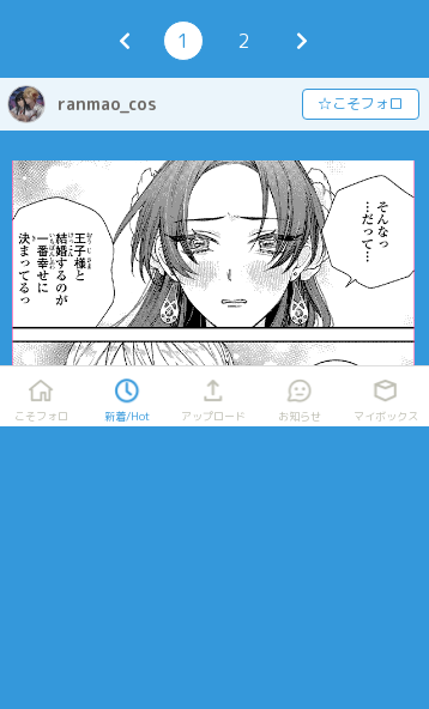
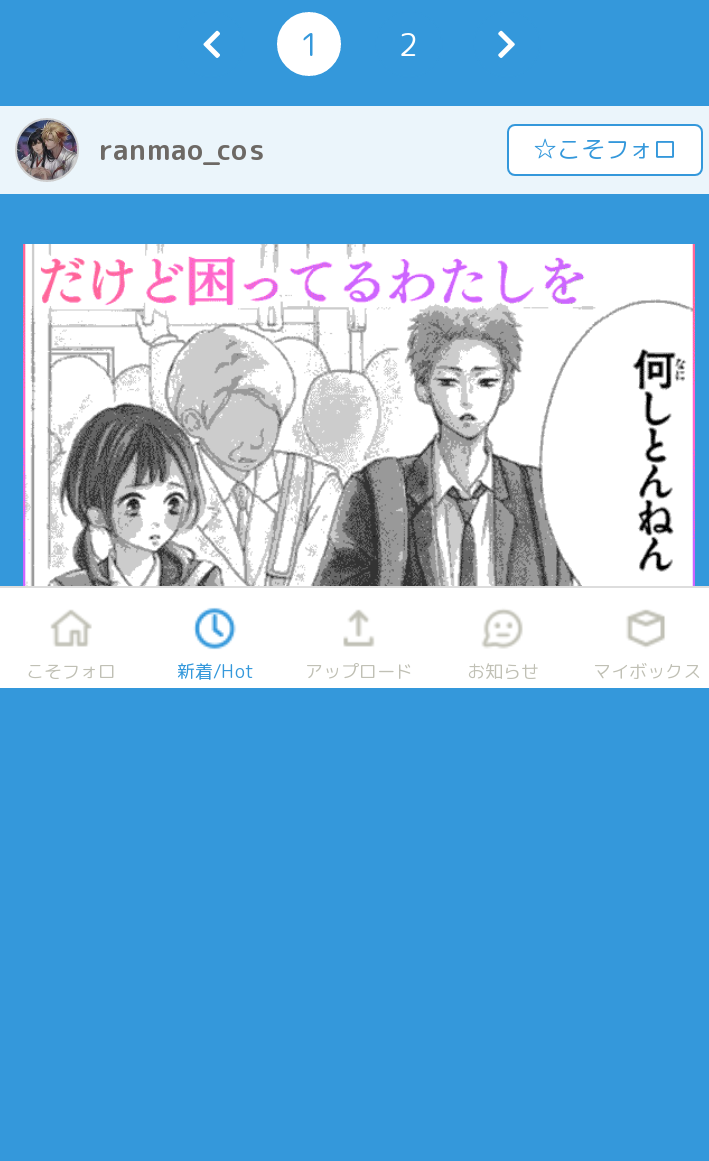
- [image]
+ [image]
